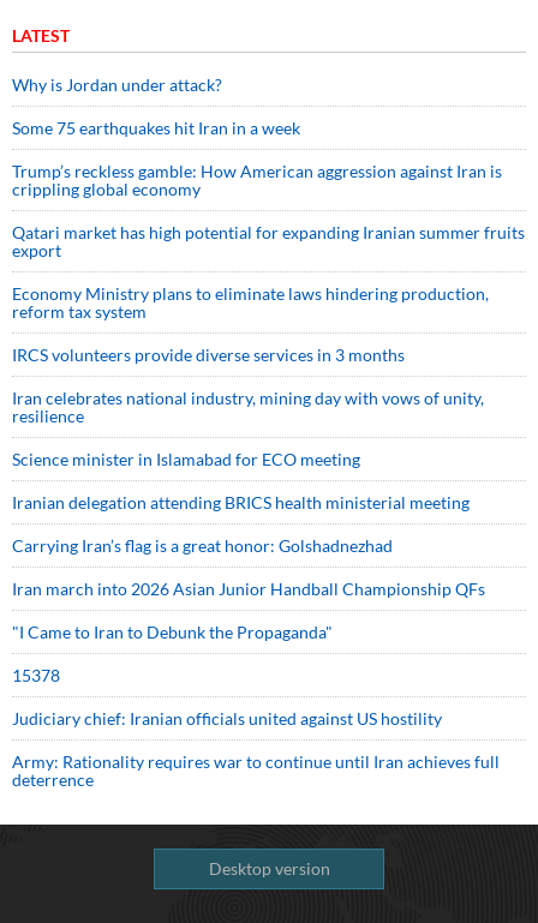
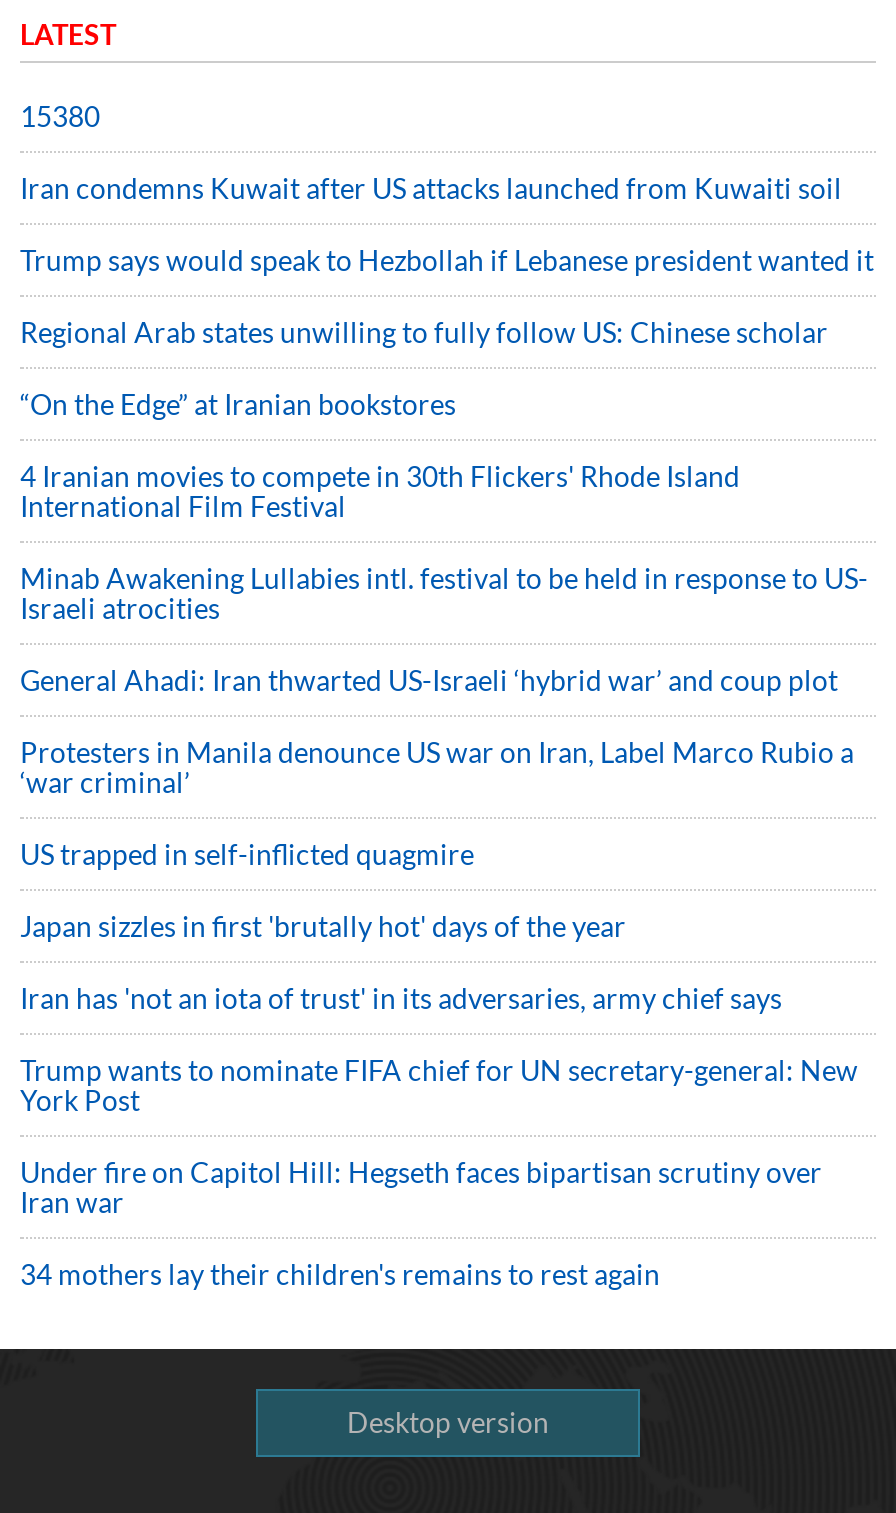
- Why is Jordan under attack?
+ 15380

- Some 75 earthquakes hit Iran in a week
+ Iran condemns Kuwait after US attacks launched from Kuwaiti soil

- Trump’s reckless gamble: How American aggression against Iran is
- crippling global economy
+ Trump says would speak to Hezbollah if Lebanese president wanted it

- Qatari market has high potential for expanding Iranian summer fruits
- export
+ Regional Arab states unwilling to fully follow US: Chinese scholar

- Economy Ministry plans to eliminate laws hindering production,
- reform tax system
+ “On the Edge” at Iranian bookstores

- IRCS volunteers provide diverse services in 3 months
+ 4 Iranian movies to compete in 30th Flickers' Rhode Island
+ International Film Festival

- Iran celebrates national industry, mining day with vows of unity,
- resilience
+ Minab Awakening Lullabies intl. festival to be held in response to US-
+ Israeli atrocities

- Science minister in Islamabad for ECO meeting
+ General Ahadi: Iran thwarted US-Israeli ‘hybrid war’ and coup plot

- Iranian delegation attending BRICS health ministerial meeting
+ Protesters in Manila denounce US war on Iran, Label Marco Rubio a
+ ‘war criminal’

- Carrying Iran’s flag is a great honor: Golshadnezhad
+ US trapped in self-inflicted quagmire

- Iran march into 2026 Asian Junior Handball Championship QFs
+ Japan sizzles in first 'brutally hot' days of the year

- "I Came to Iran to Debunk the Propaganda"
+ Iran has 'not an iota of trust' in its adversaries, army chief says

- 15378
+ Trump wants to nominate FIFA chief for UN secretary-general: New
+ York Post

- Judiciary chief: Iranian officials united against US hostility
+ Under fire on Capitol Hill: Hegseth faces bipartisan scrutiny over
+ Iran war

- Army: Rationality requires war to continue until Iran achieves full
- deterrence
+ 34 mothers lay their children's remains to rest again
